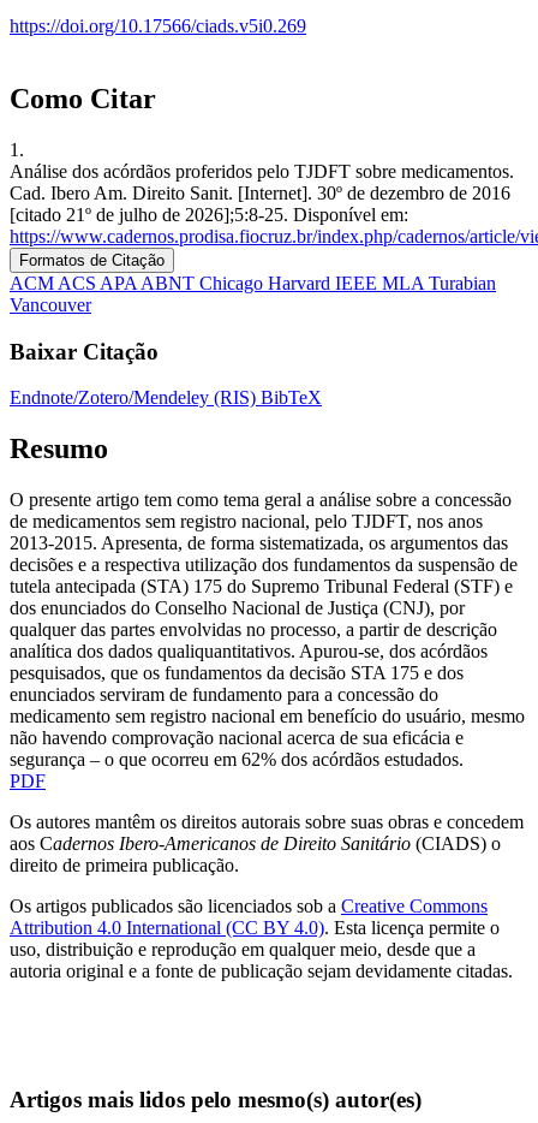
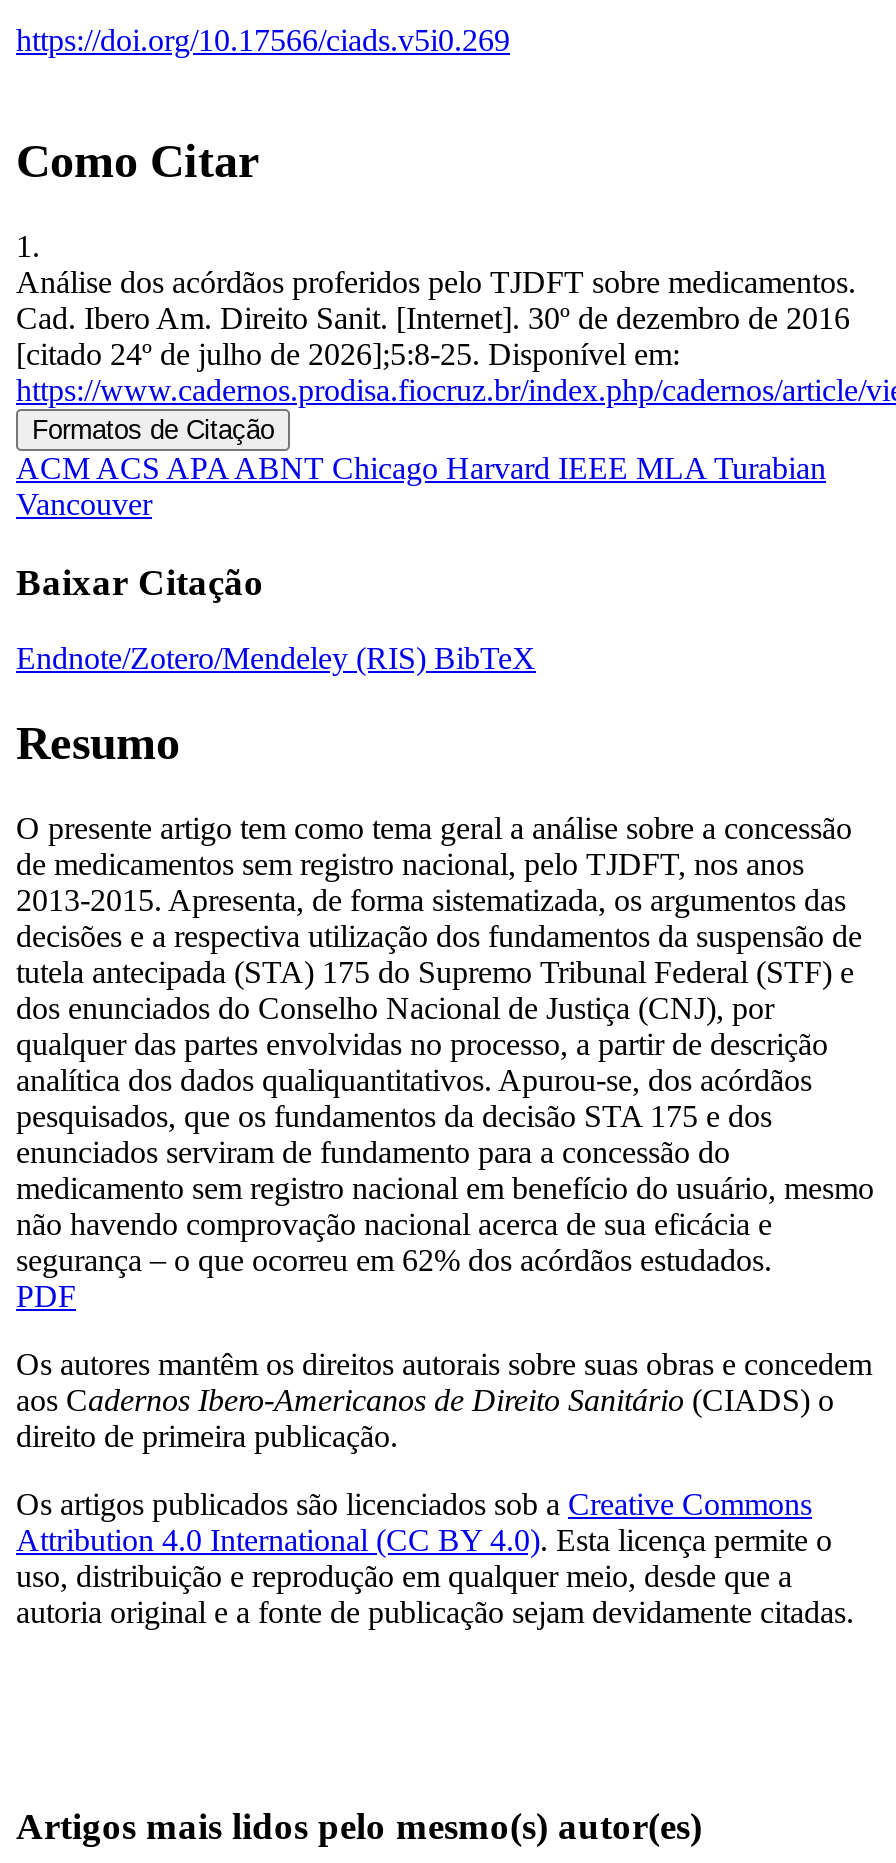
- [citado 21º de julho de 2026];5:8-25. Disponível em:
+ [citado 24º de julho de 2026];5:8-25. Disponível em:
